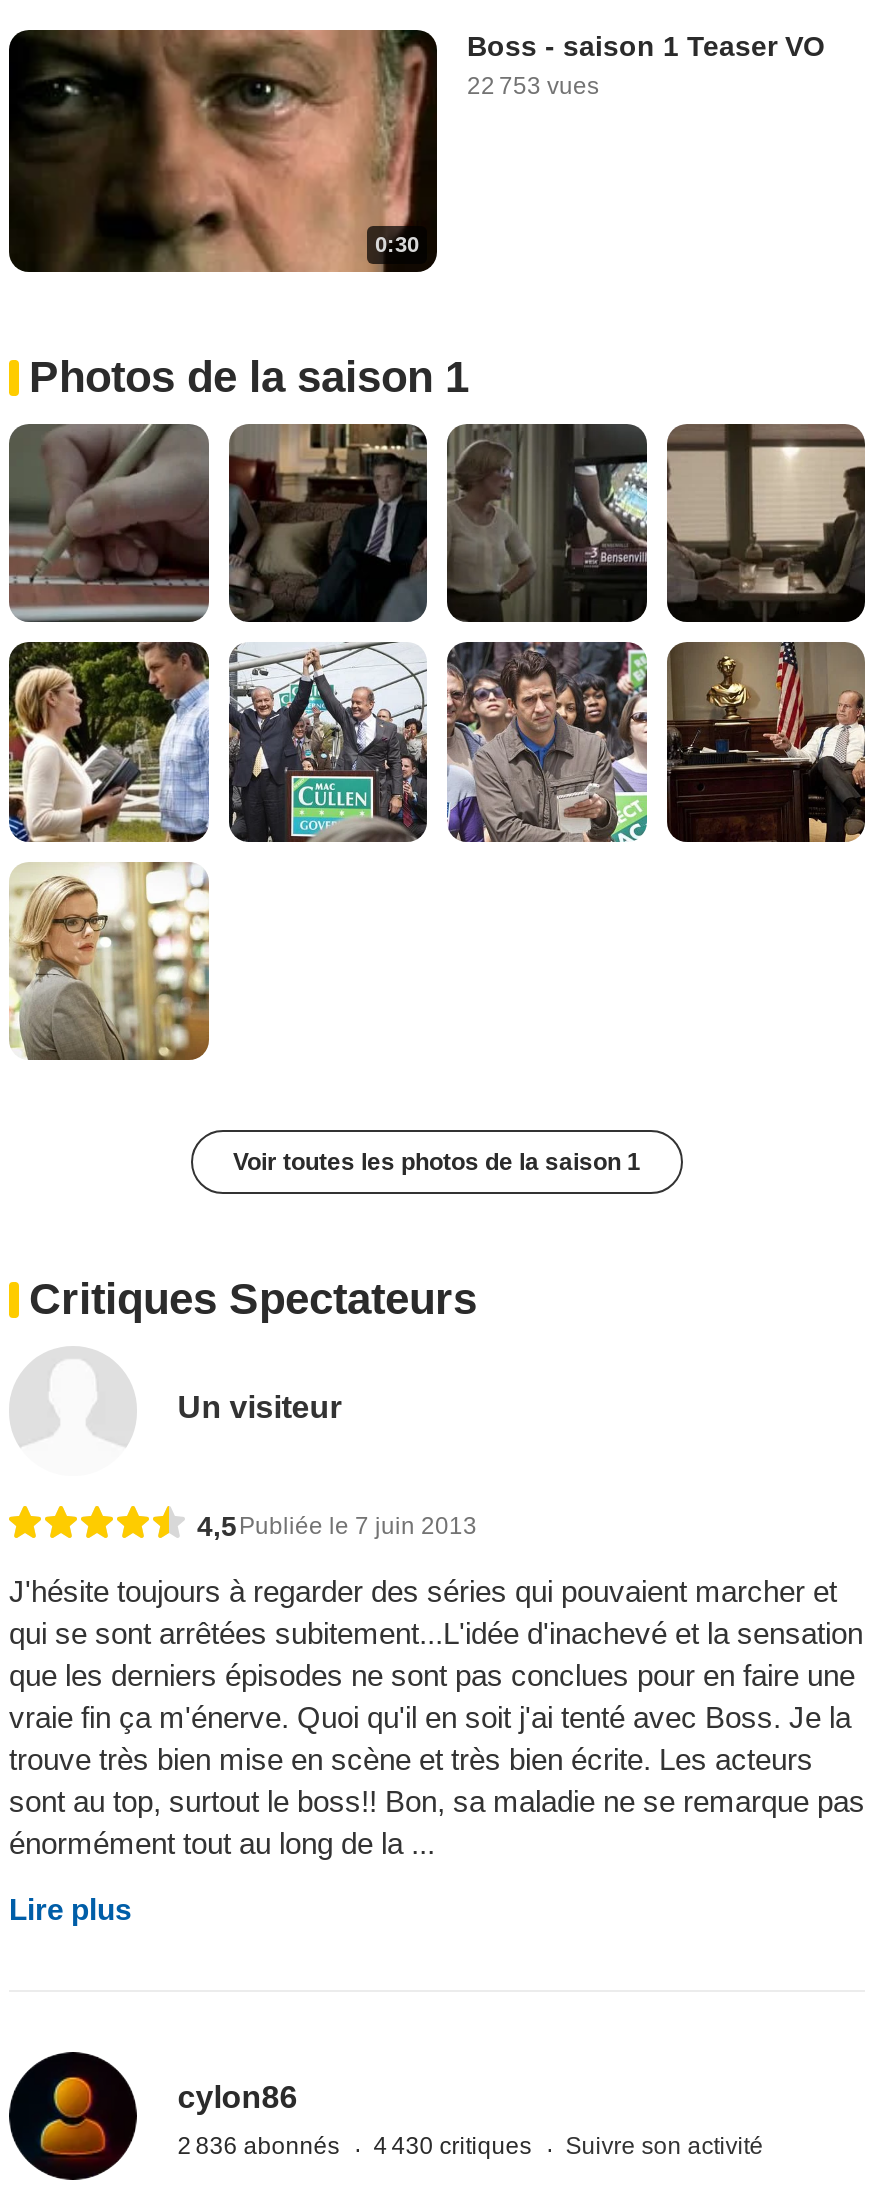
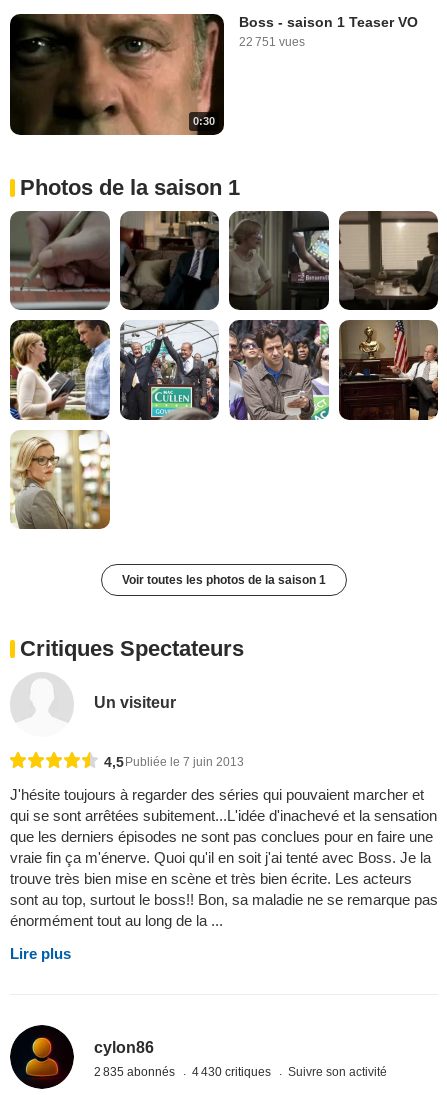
- 22 753 vues
+ 22 751 vues

- 2 836 abonnés 4 430 critiques Suivre son activité
+ 2 835 abonnés 4 430 critiques Suivre son activité
